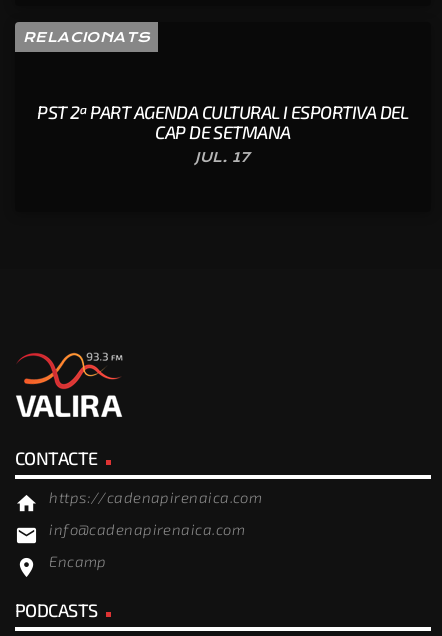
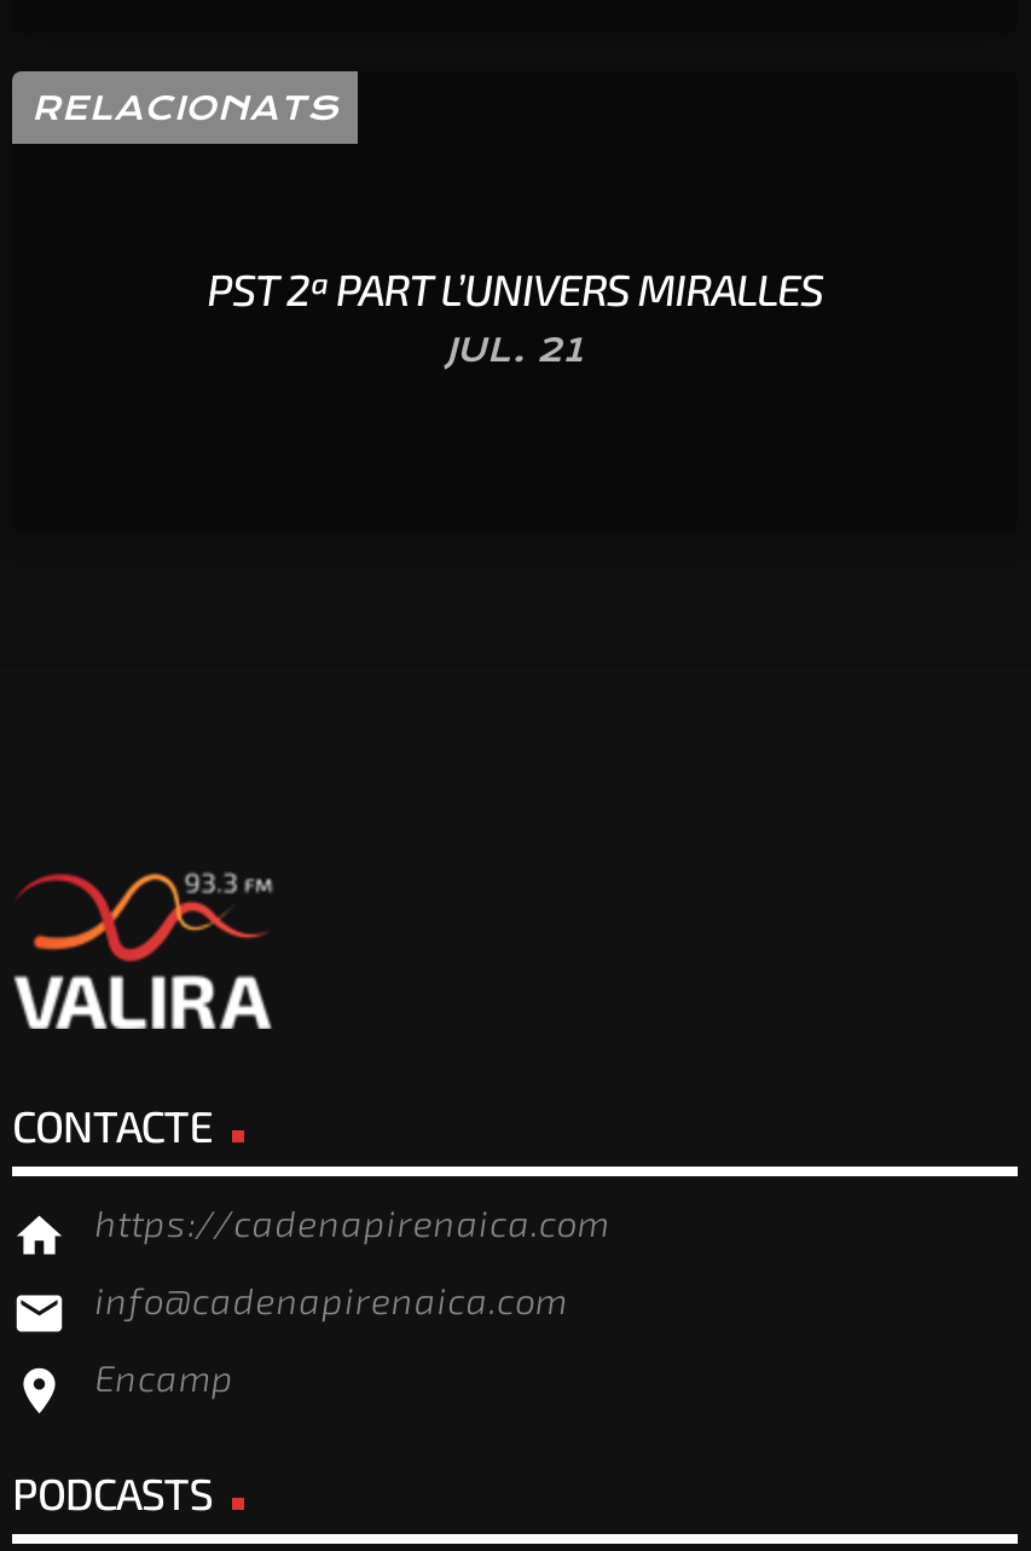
- PST 2ª PART AGENDA CULTURAL I ESPORTIVA DEL
- CAP DE SETMANA
- JUL. 17
+ PST 2ª PART L’UNIVERS MIRALLES
+ JUL. 21
